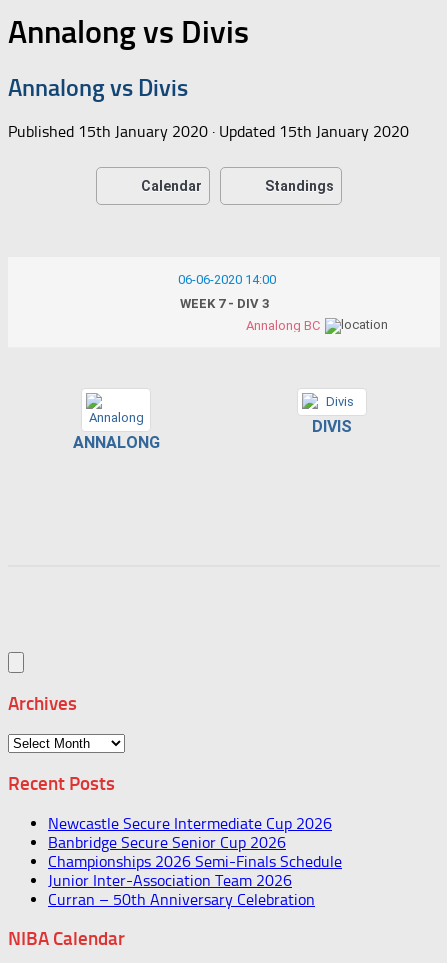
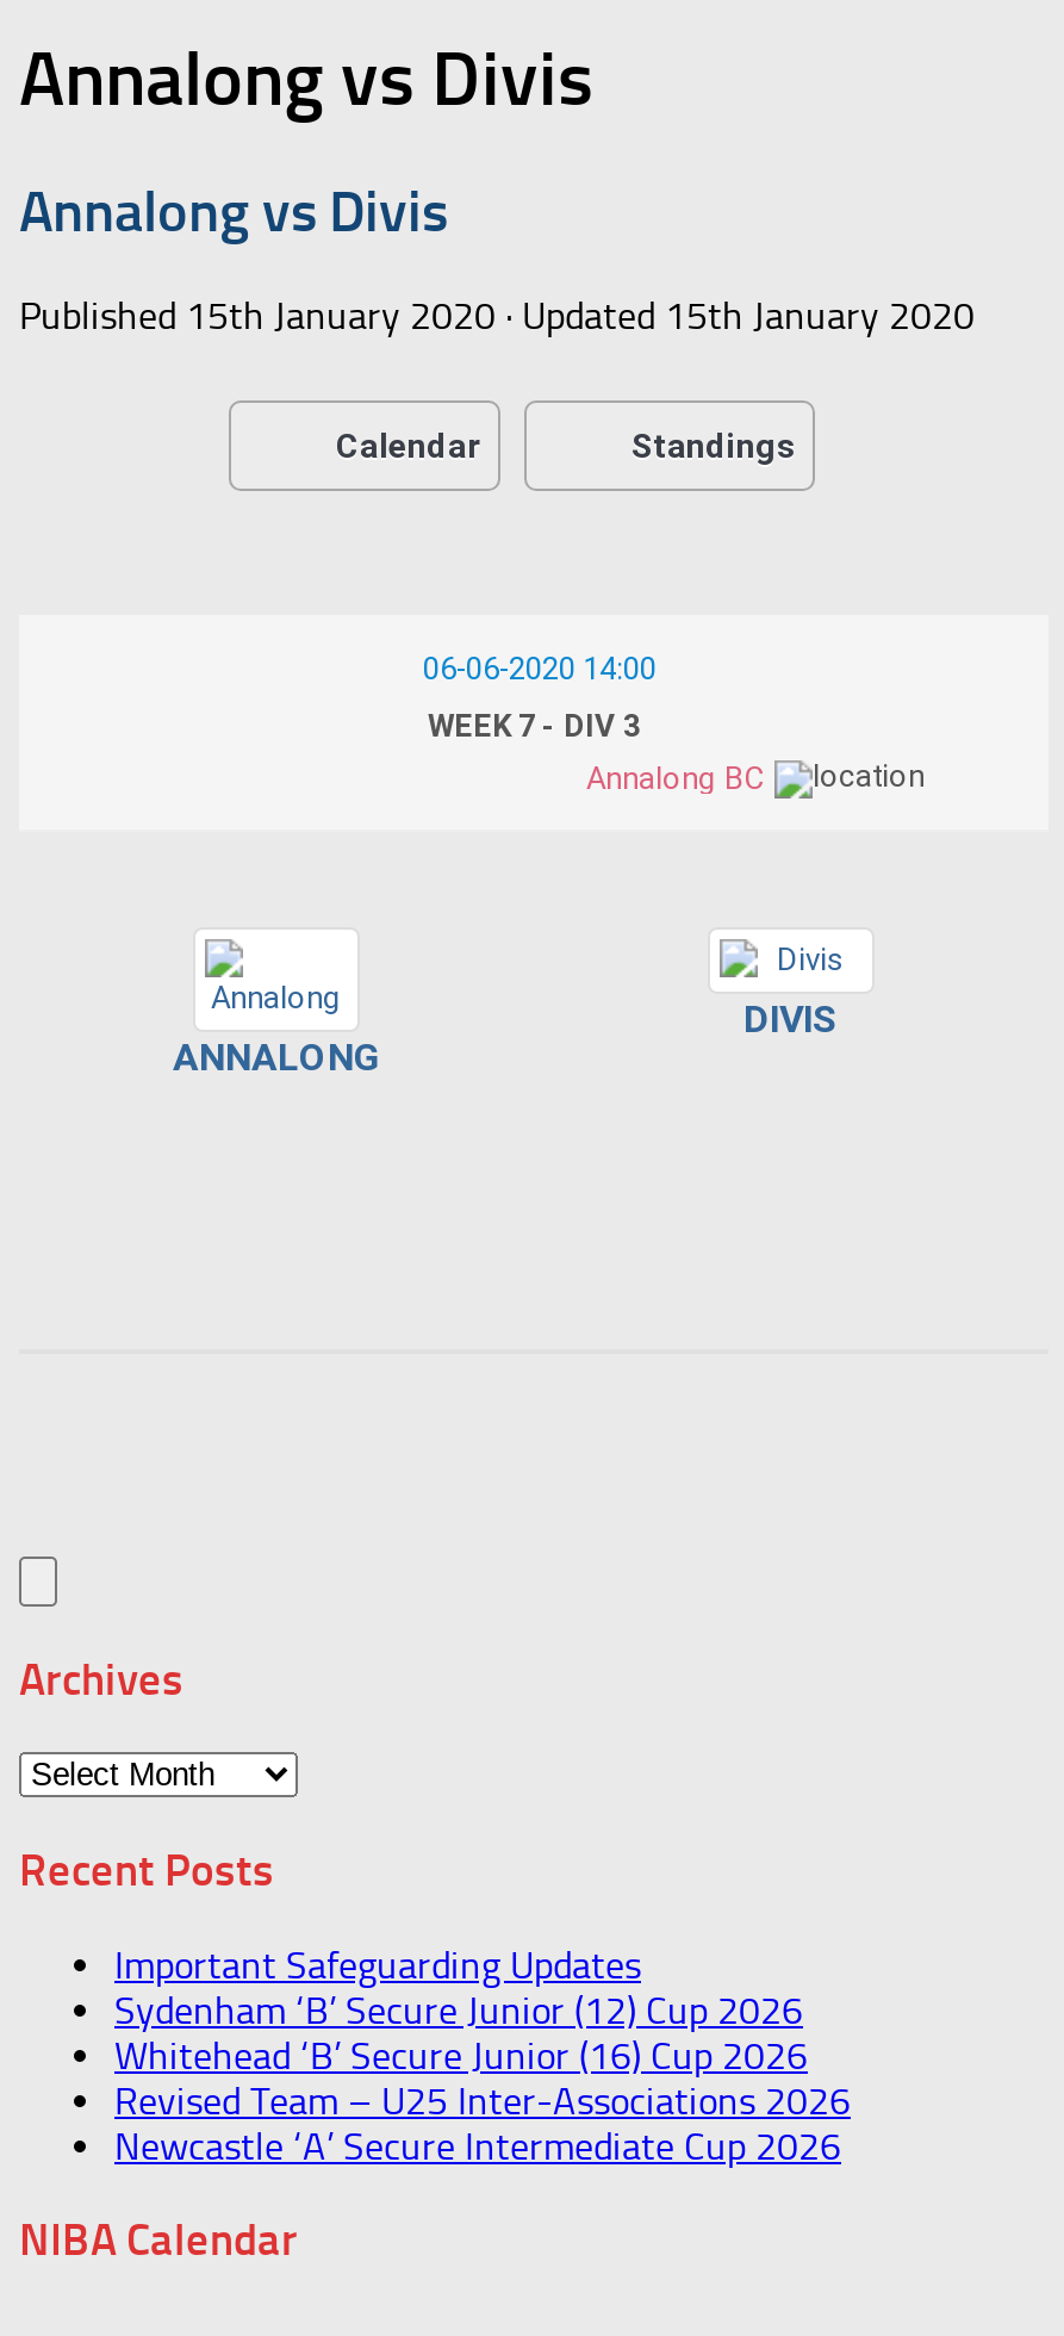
- Newcastle Secure Intermediate Cup 2026
- Banbridge Secure Senior Cup 2026
- Championships 2026 Semi-Finals Schedule
- Junior Inter-Association Team 2026
- Curran – 50th Anniversary Celebration
+ Important Safeguarding Updates
+ Sydenham ‘B’ Secure Junior (12) Cup 2026
+ Whitehead ‘B’ Secure Junior (16) Cup 2026
+ Revised Team – U25 Inter-Associations 2026
+ Newcastle ‘A’ Secure Intermediate Cup 2026
